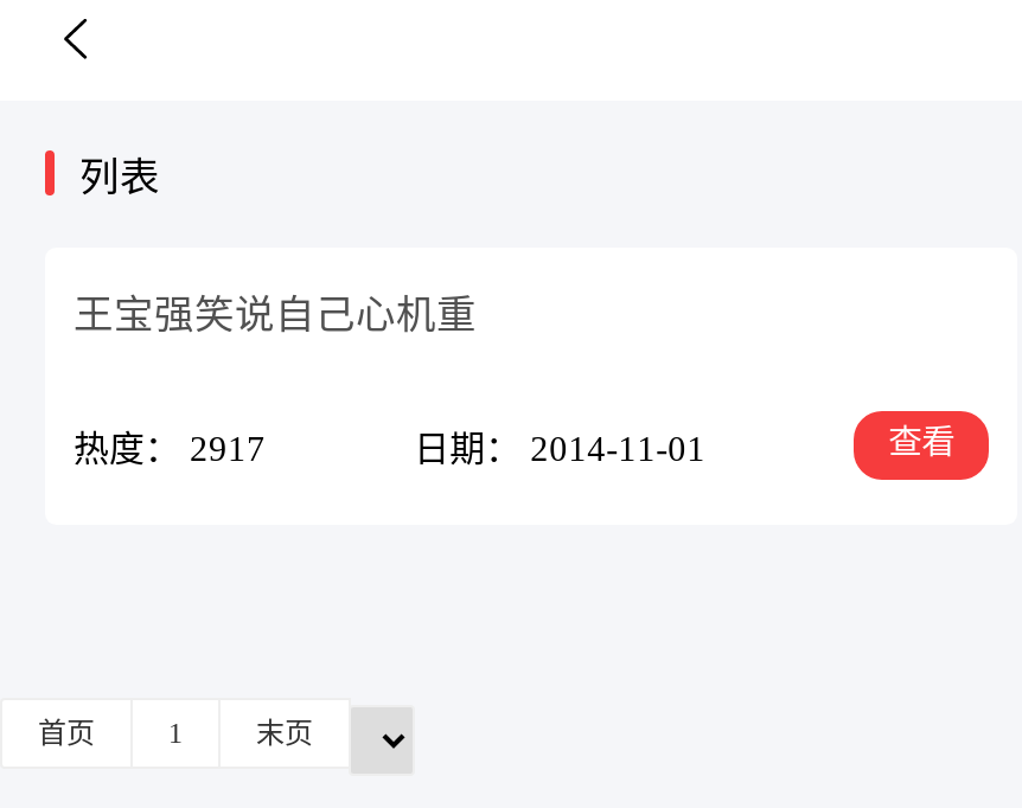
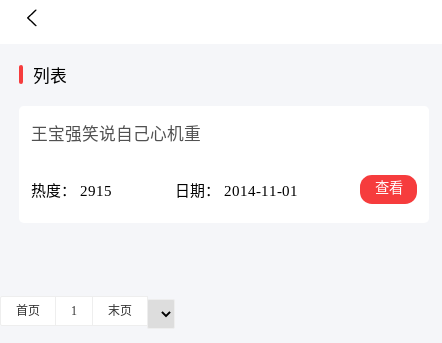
- 热度： 2917
+ 热度： 2915
